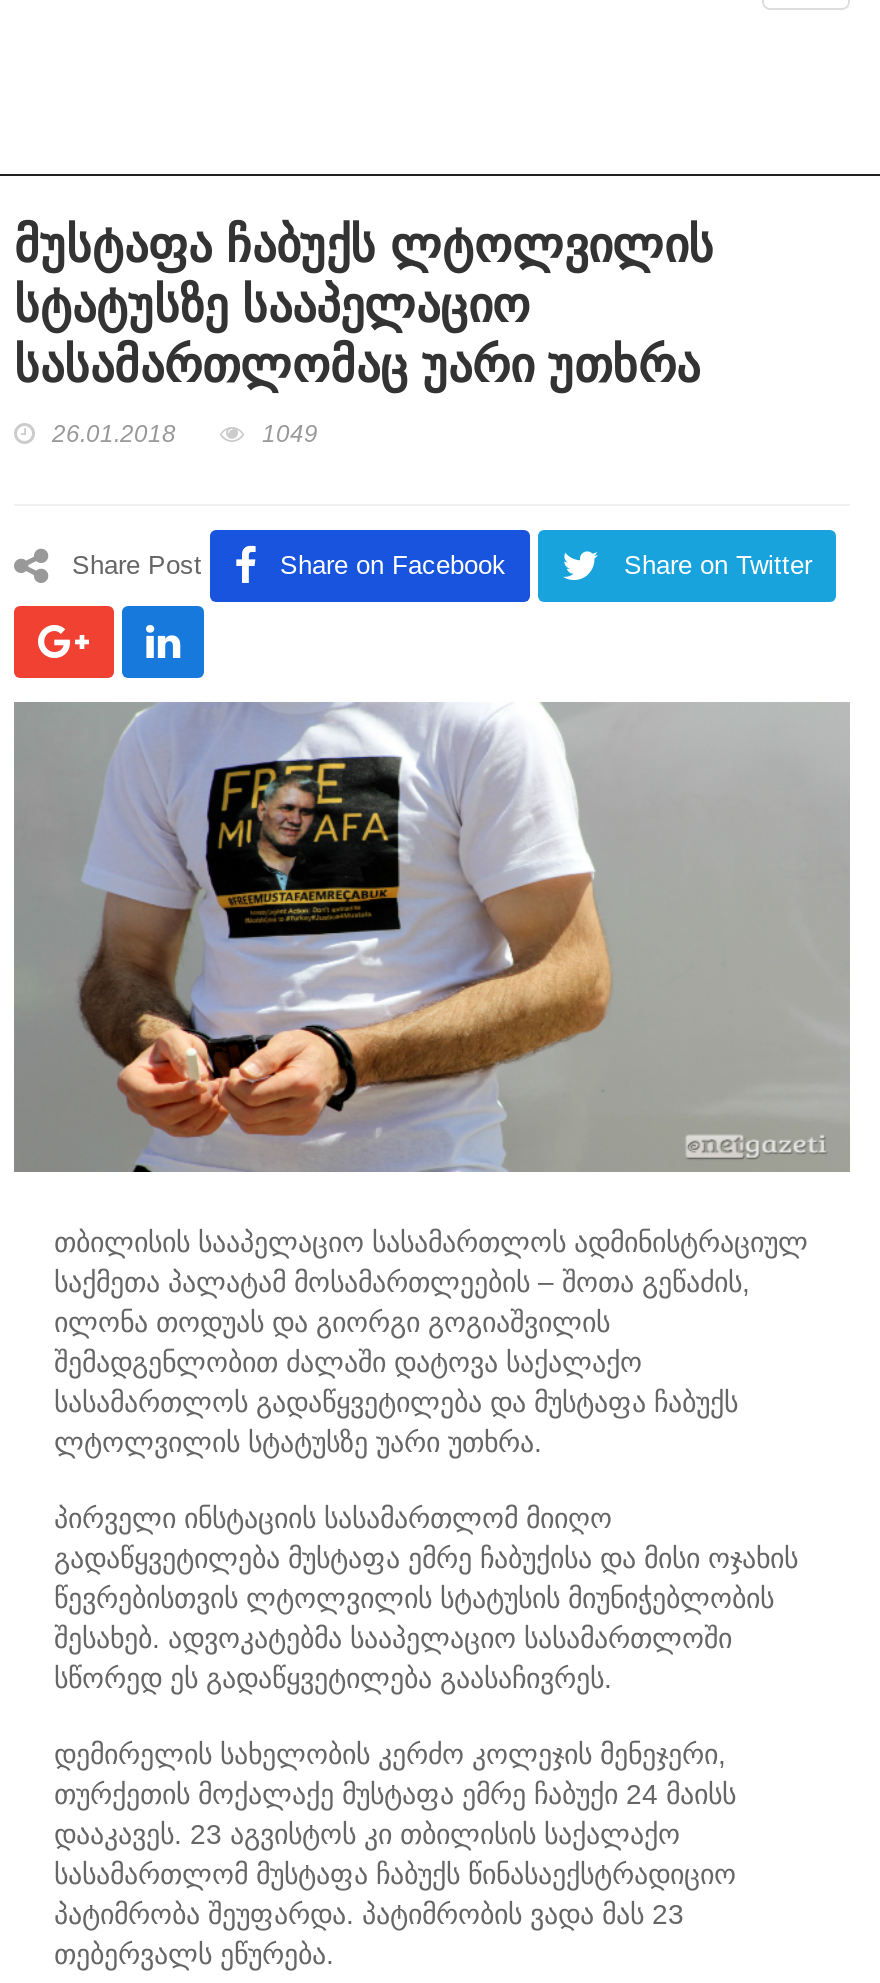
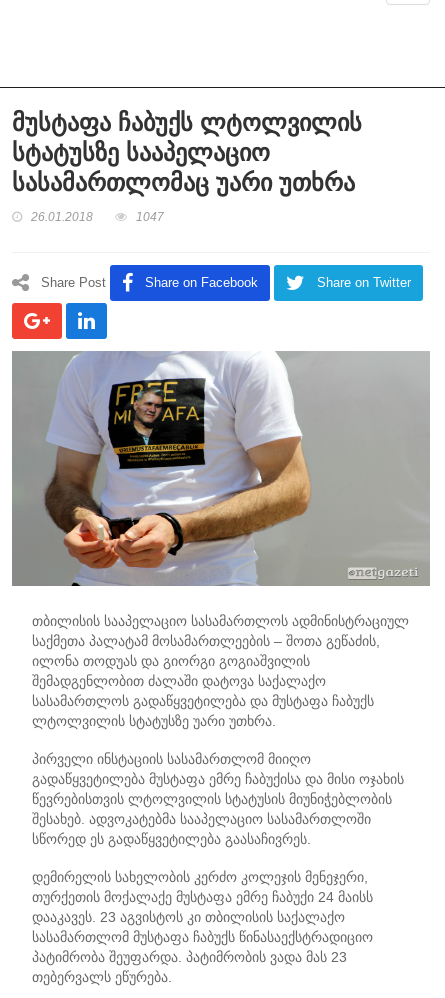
- 1049
+ 1047
